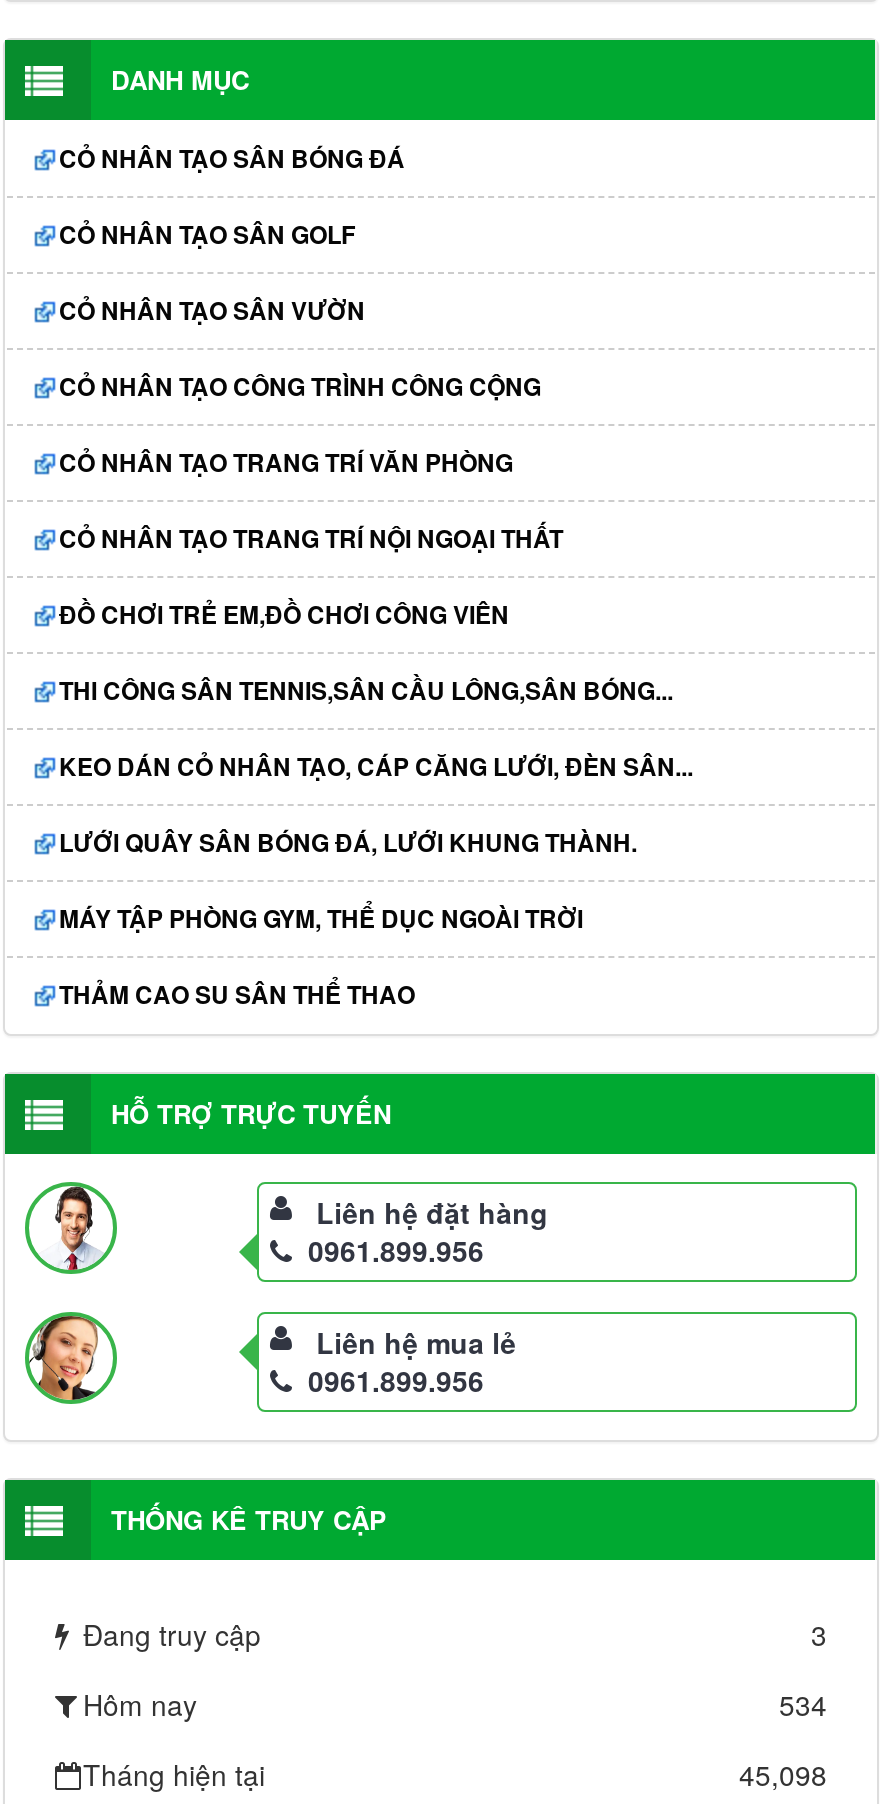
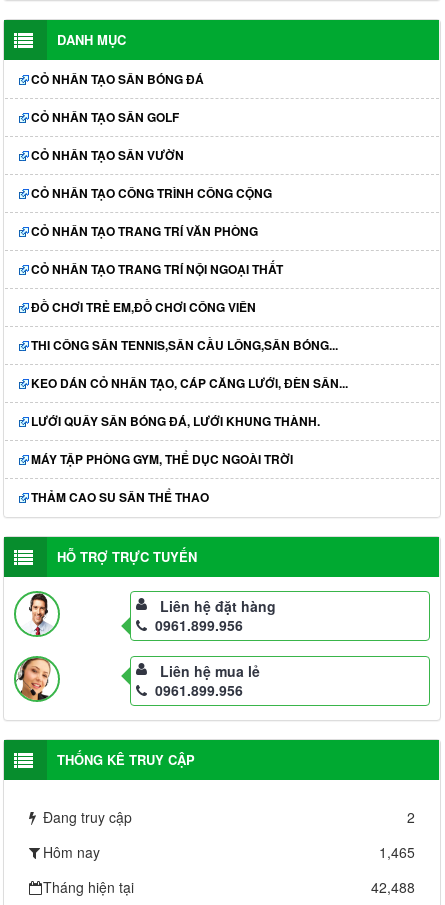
- 3
+ 2

- 534
+ 1,465

- 45,098
+ 42,488
